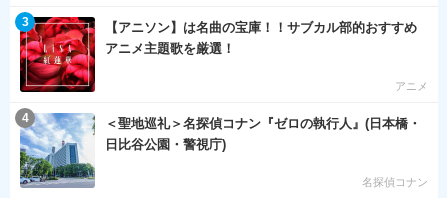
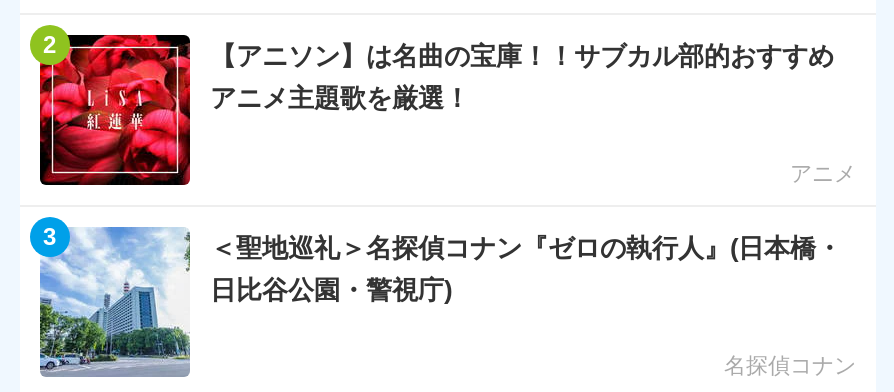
- 3
+ 2

- 4
+ 3
